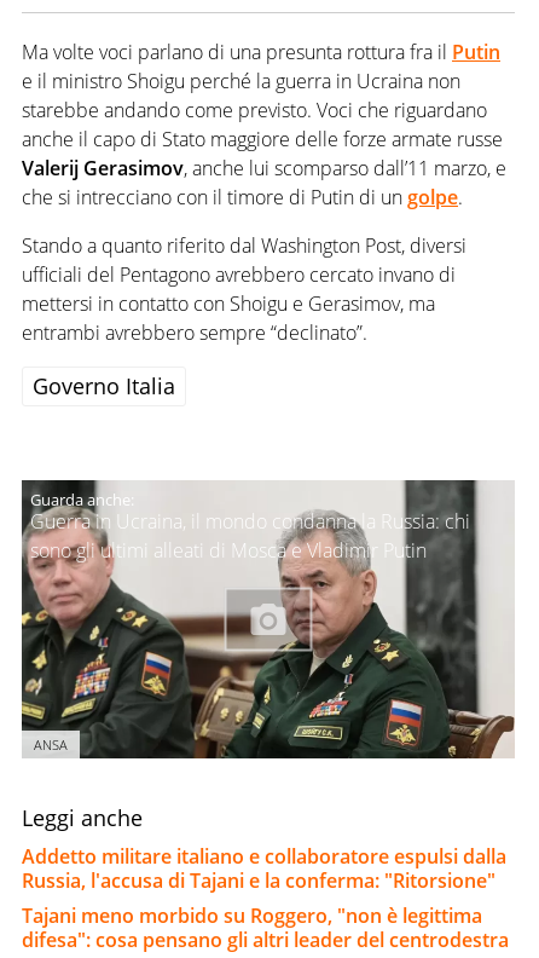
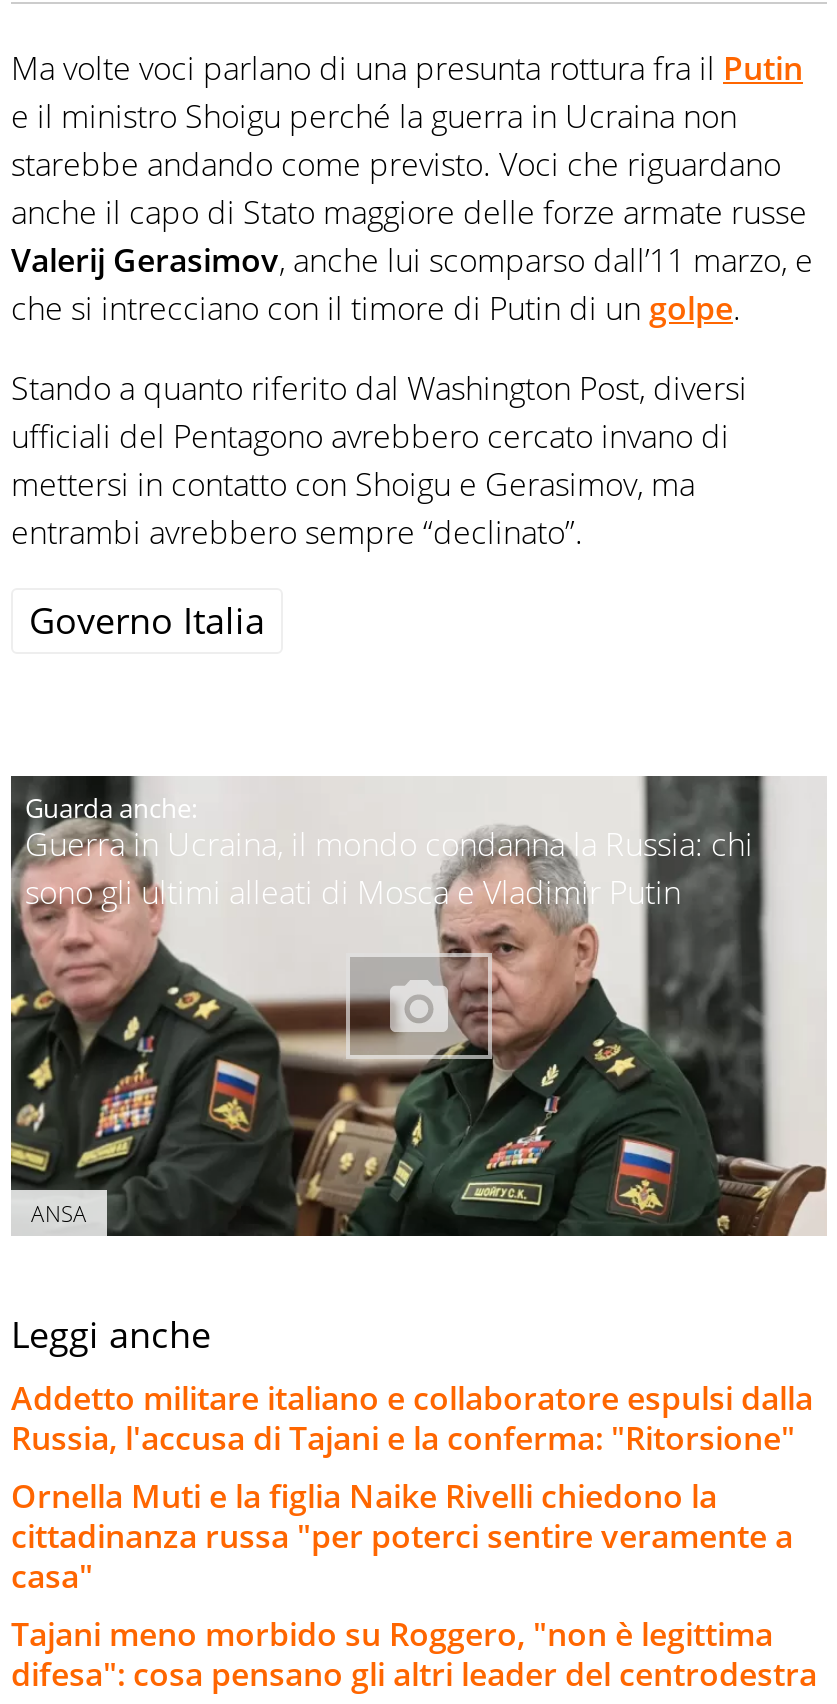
+ Ornella Muti e la figlia Naike Rivelli chiedono la
+ cittadinanza russa "per poterci sentire veramente a
+ casa"
